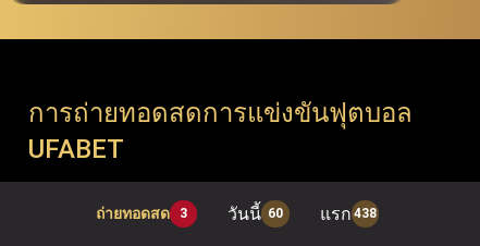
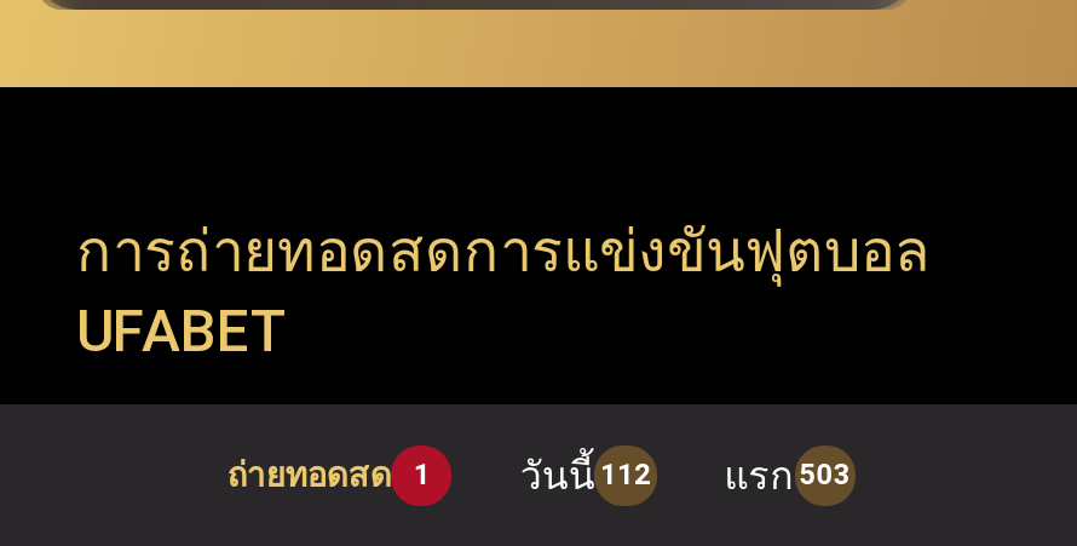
- 3
- วันนี้ 60
- แรก 438
+ 1
+ วันนี้ 112
+ แรก 503
